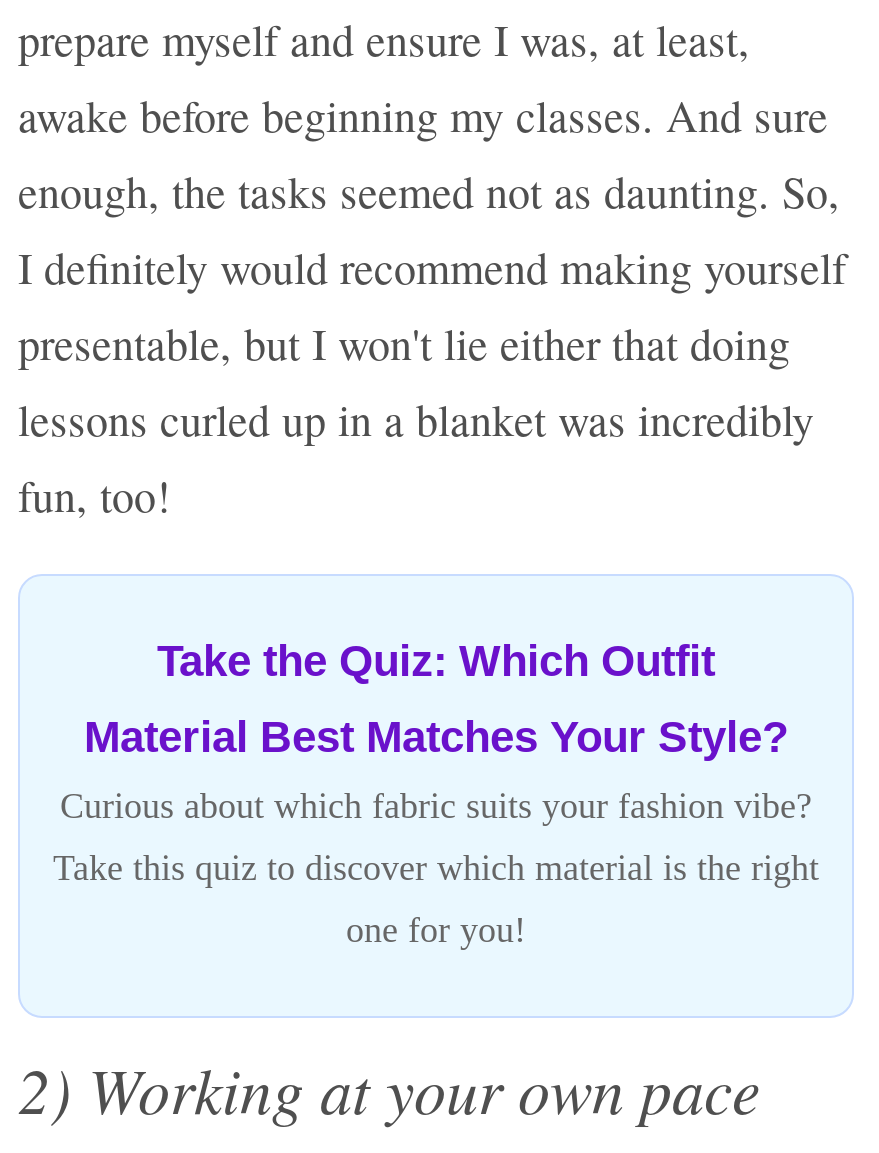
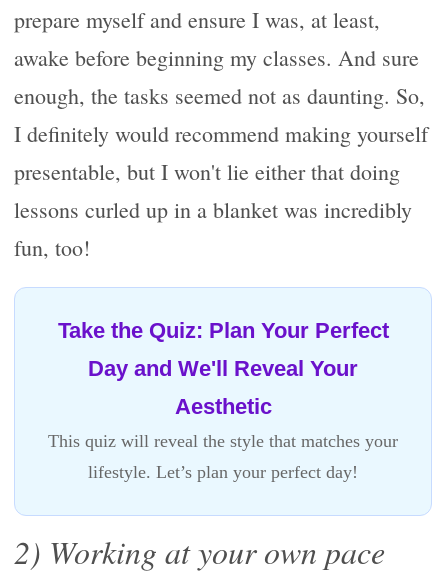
- Take the Quiz: Which Outfit
+ Take the Quiz: Plan Your Perfect

- Material Best Matches Your Style?
+ Day and We'll Reveal Your

- Curious about which fabric suits your fashion vibe?
+ Aesthetic

- Take this quiz to discover which material is the right
+ This quiz will reveal the style that matches your

- one for you!
+ lifestyle. Let’s plan your perfect day!
